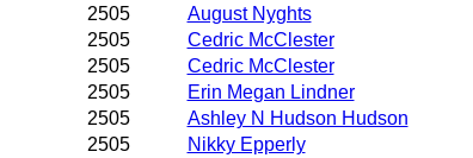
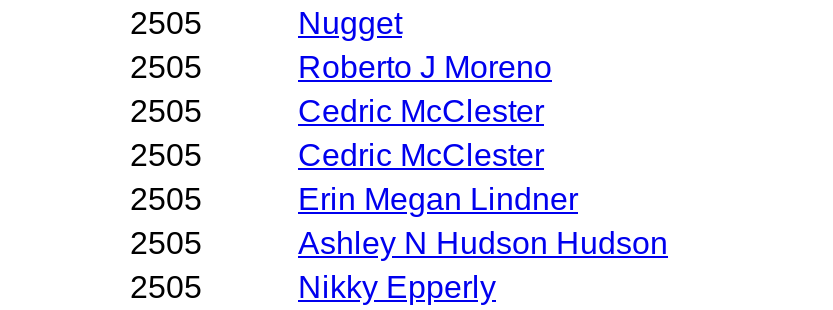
- August Nyghts
+ Nugget
+ 2505
+ Roberto J Moreno
